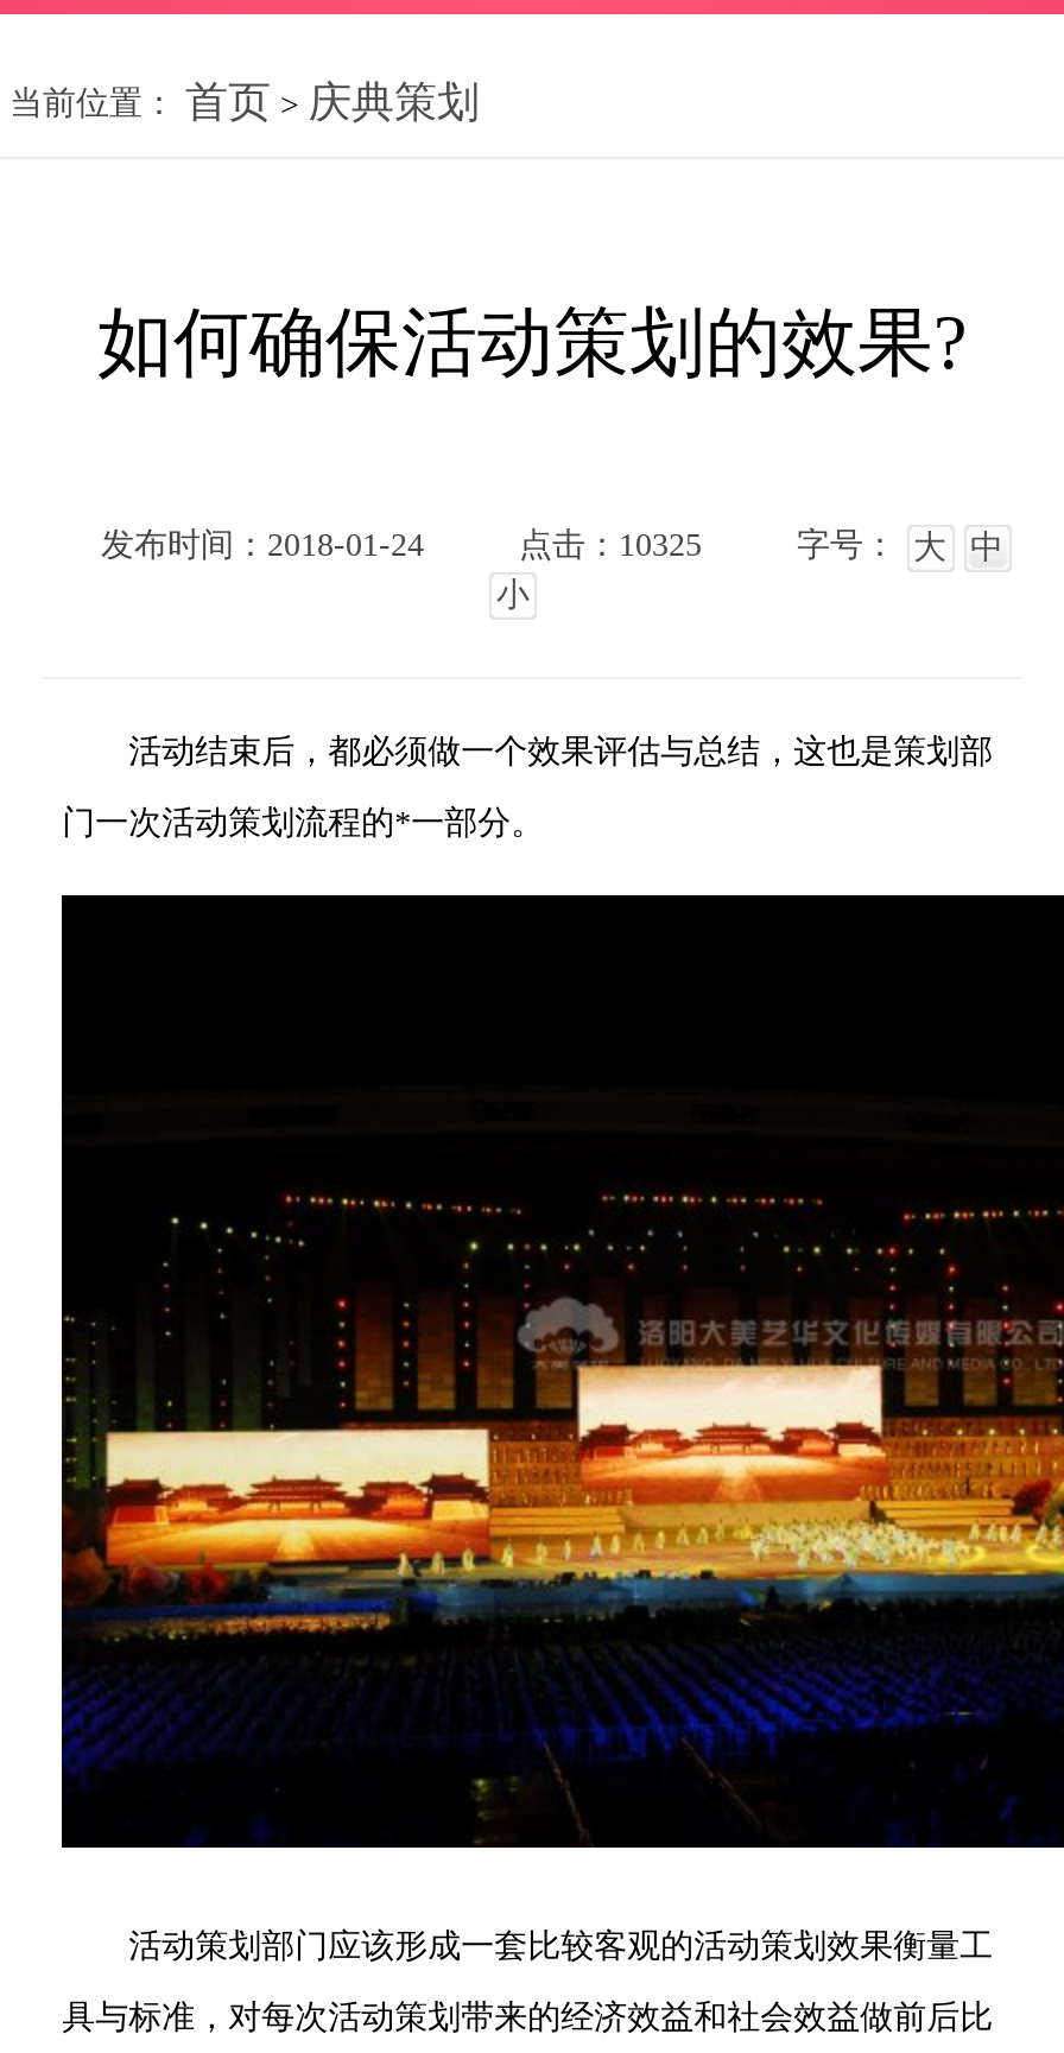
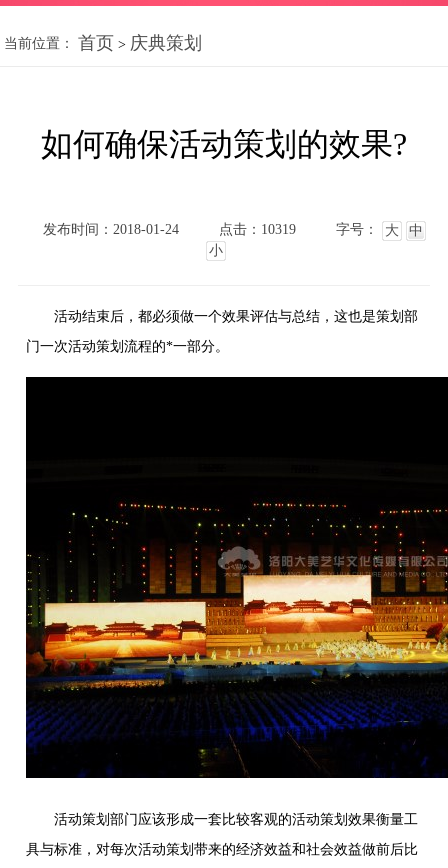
- 点击：10325
+ 点击：10319
